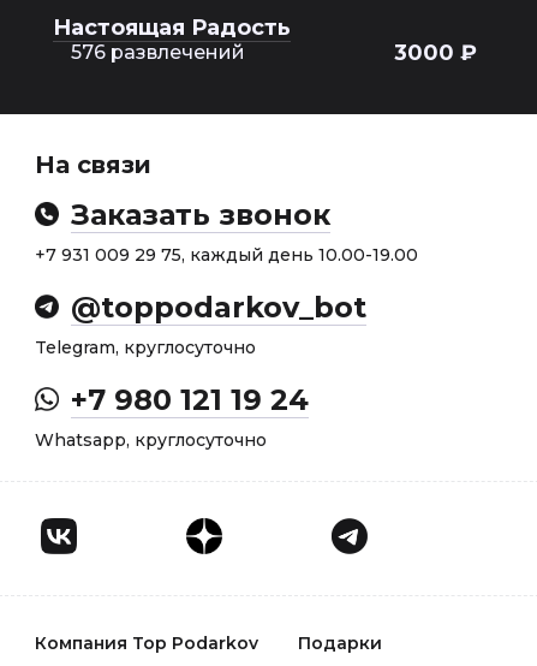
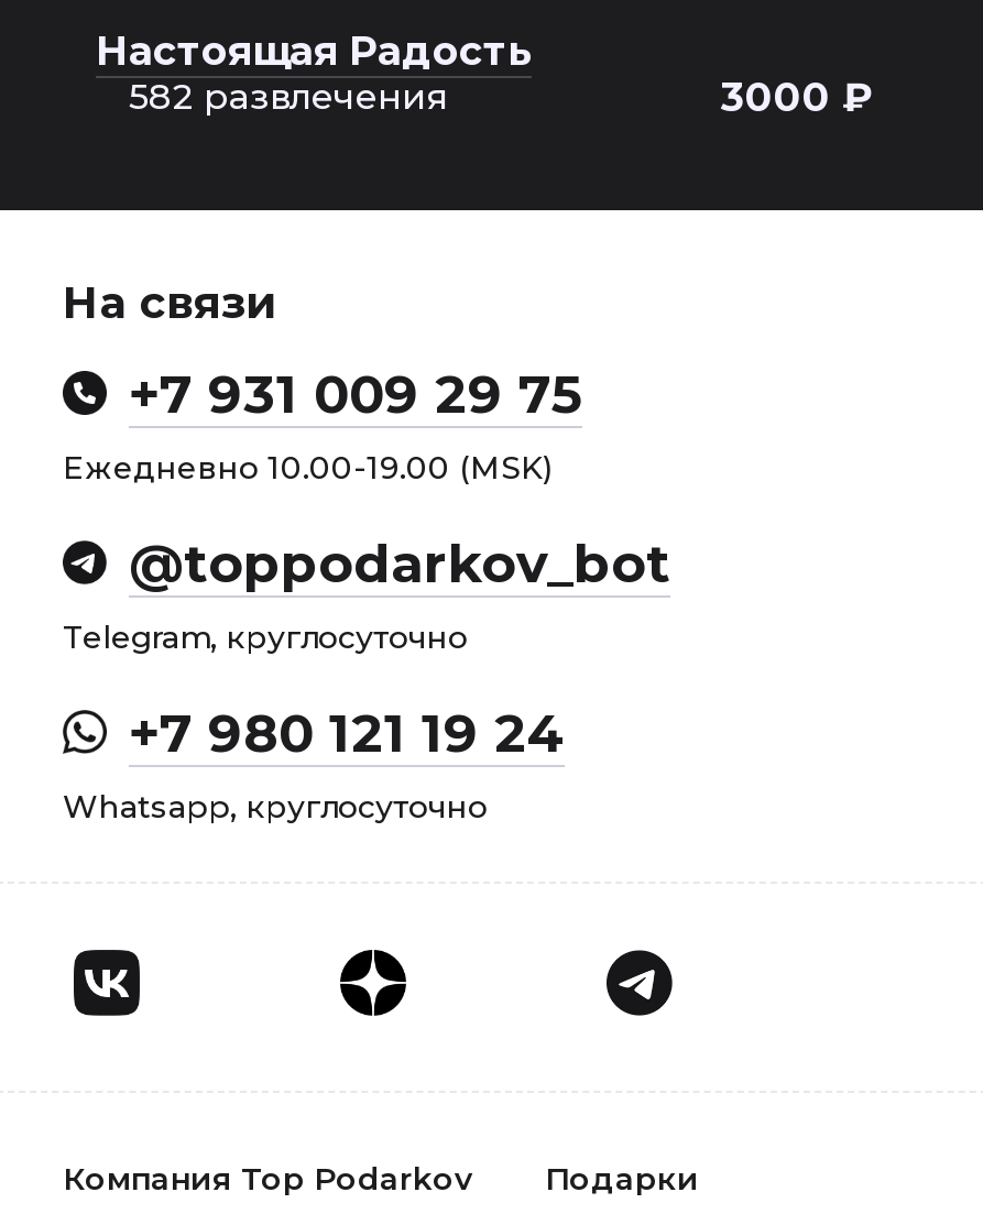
- 576 развлечений
+ 582 развлечения

- Заказать звонок
- +7 931 009 29 75, каждый день 10.00-19.00
+ +7 931 009 29 75
+ Ежедневно 10.00-19.00 (MSK)
